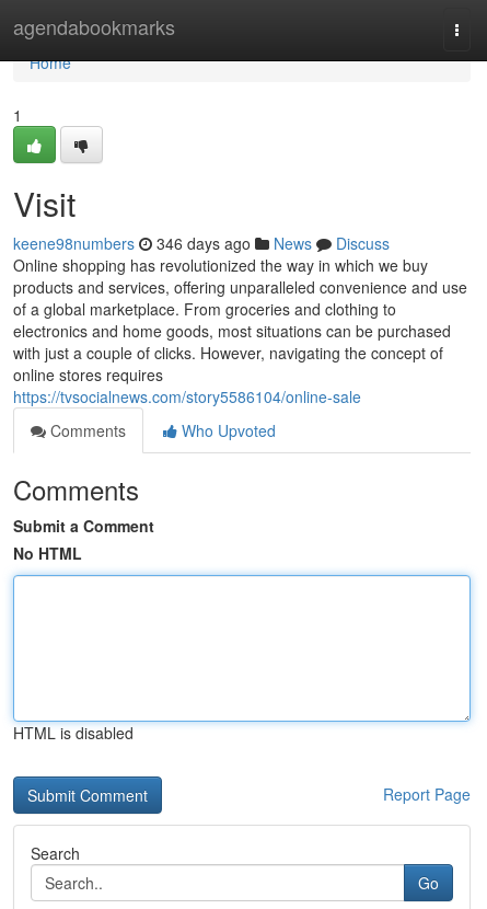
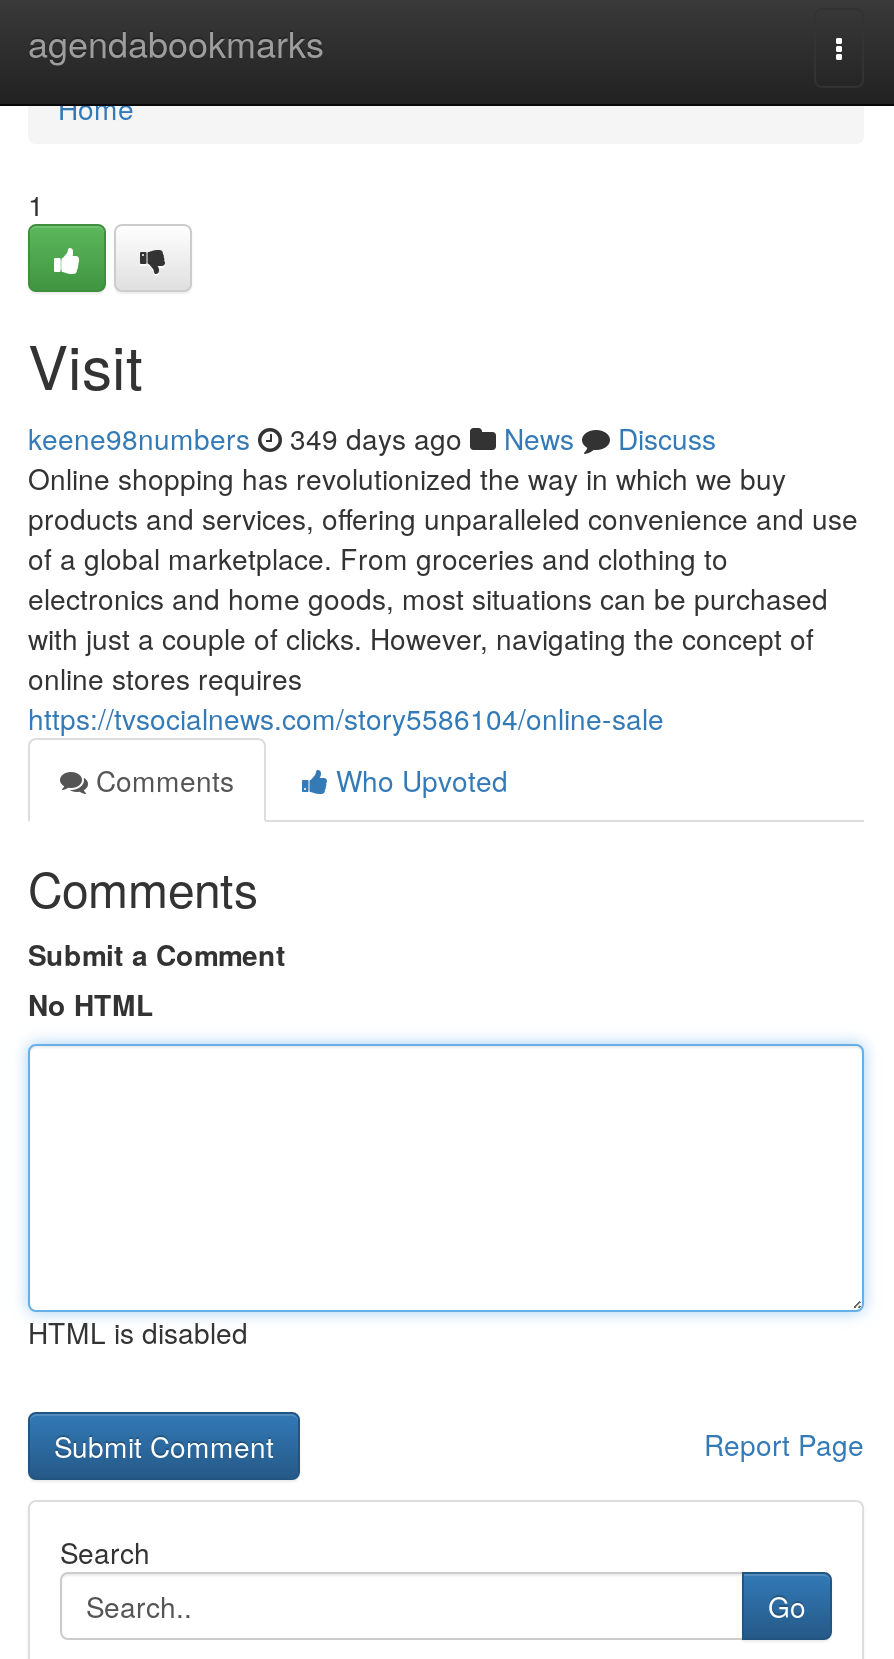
- keene98numbers 346 days ago News Discuss
+ keene98numbers 349 days ago News Discuss
